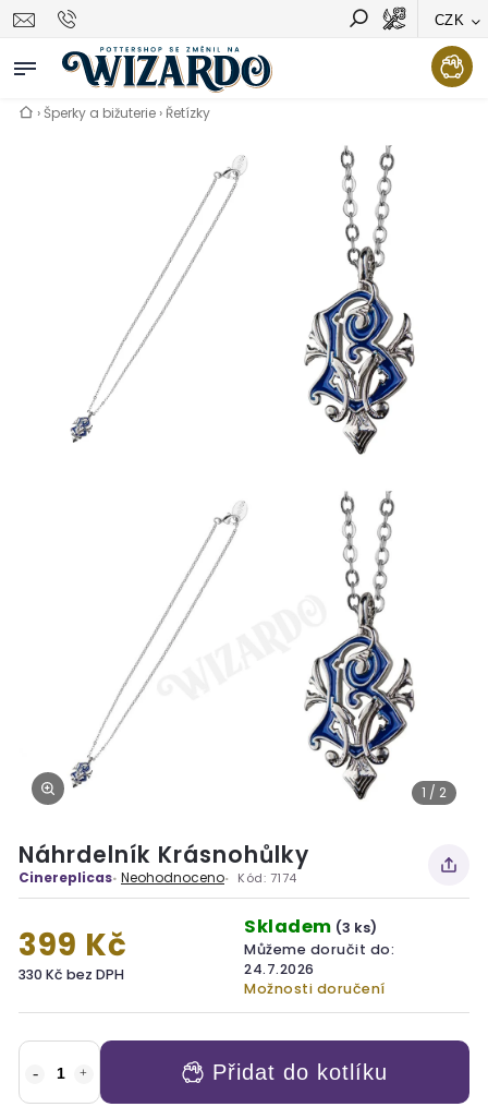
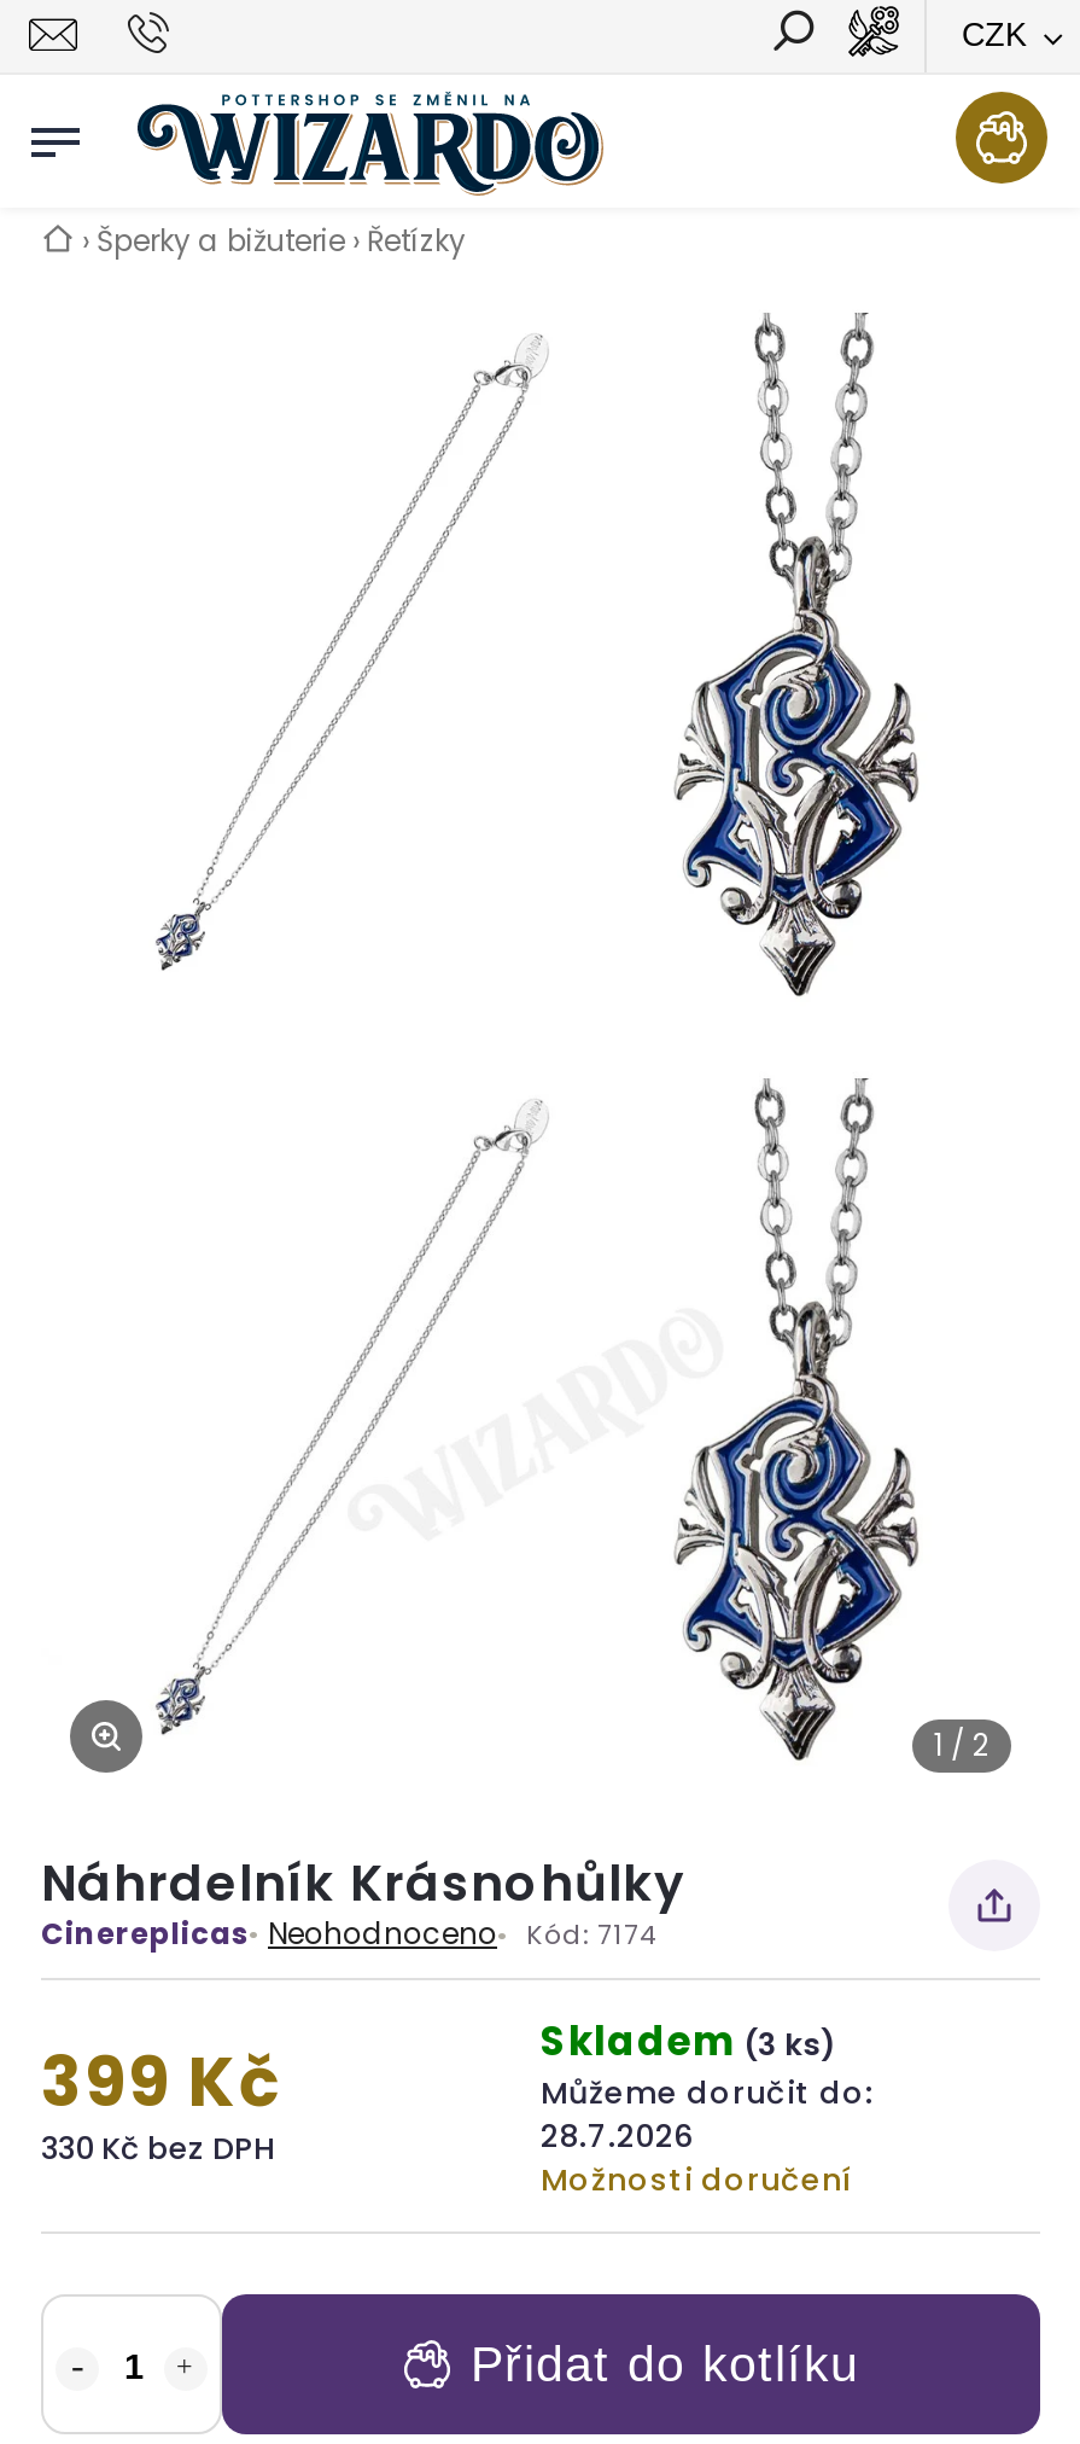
- 24.7.2026
+ 28.7.2026
